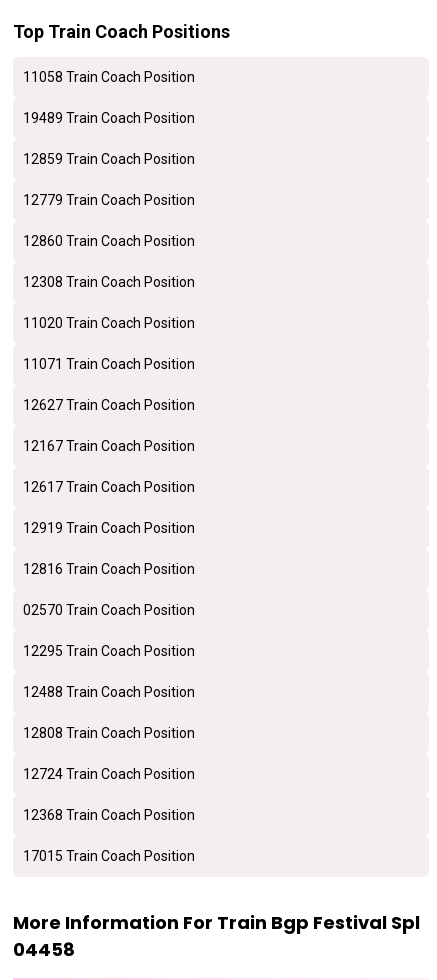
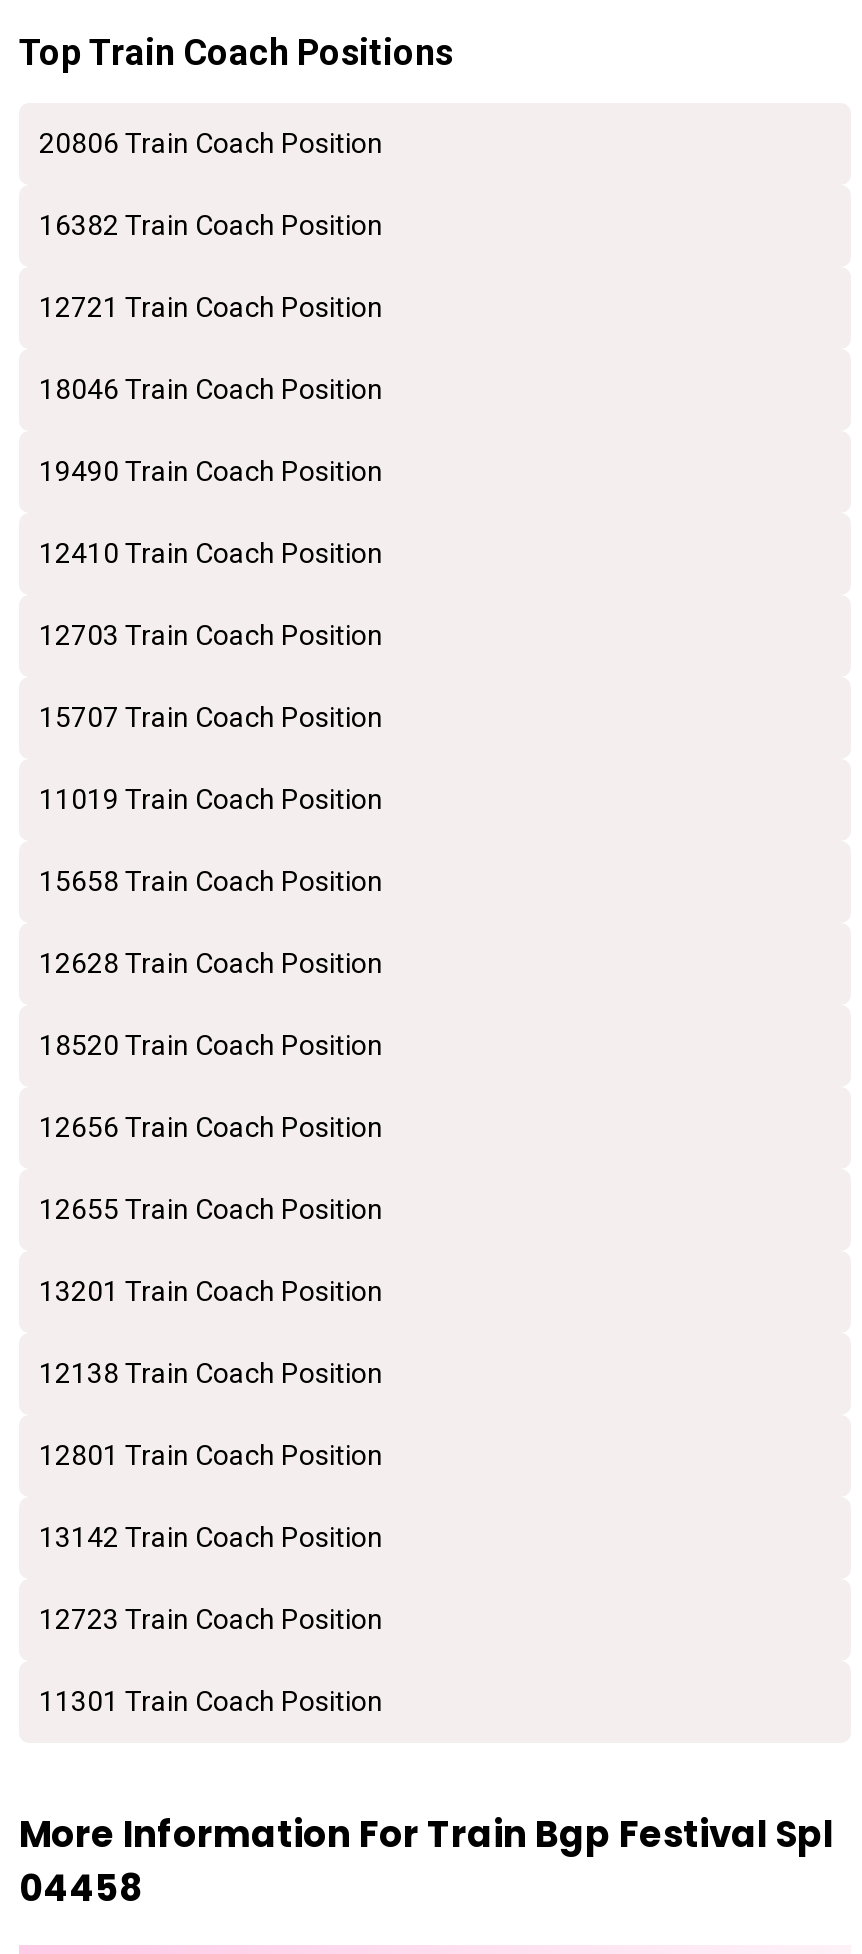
- 11058 Train Coach Position
+ 20806 Train Coach Position

- 19489 Train Coach Position
+ 16382 Train Coach Position

- 12859 Train Coach Position
+ 12721 Train Coach Position

- 12779 Train Coach Position
+ 18046 Train Coach Position

- 12860 Train Coach Position
+ 19490 Train Coach Position

- 12308 Train Coach Position
+ 12410 Train Coach Position

- 11020 Train Coach Position
+ 12703 Train Coach Position

- 11071 Train Coach Position
+ 15707 Train Coach Position

- 12627 Train Coach Position
+ 11019 Train Coach Position

- 12167 Train Coach Position
+ 15658 Train Coach Position

- 12617 Train Coach Position
+ 12628 Train Coach Position

- 12919 Train Coach Position
+ 18520 Train Coach Position

- 12816 Train Coach Position
+ 12656 Train Coach Position

- 02570 Train Coach Position
+ 12655 Train Coach Position

- 12295 Train Coach Position
+ 13201 Train Coach Position

- 12488 Train Coach Position
+ 12138 Train Coach Position

- 12808 Train Coach Position
+ 12801 Train Coach Position

- 12724 Train Coach Position
+ 13142 Train Coach Position

- 12368 Train Coach Position
+ 12723 Train Coach Position

- 17015 Train Coach Position
+ 11301 Train Coach Position
